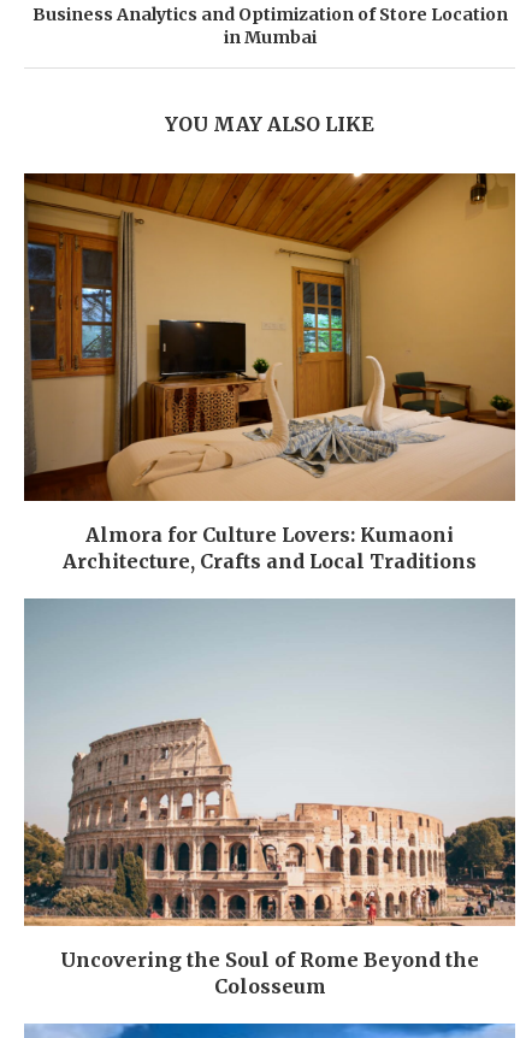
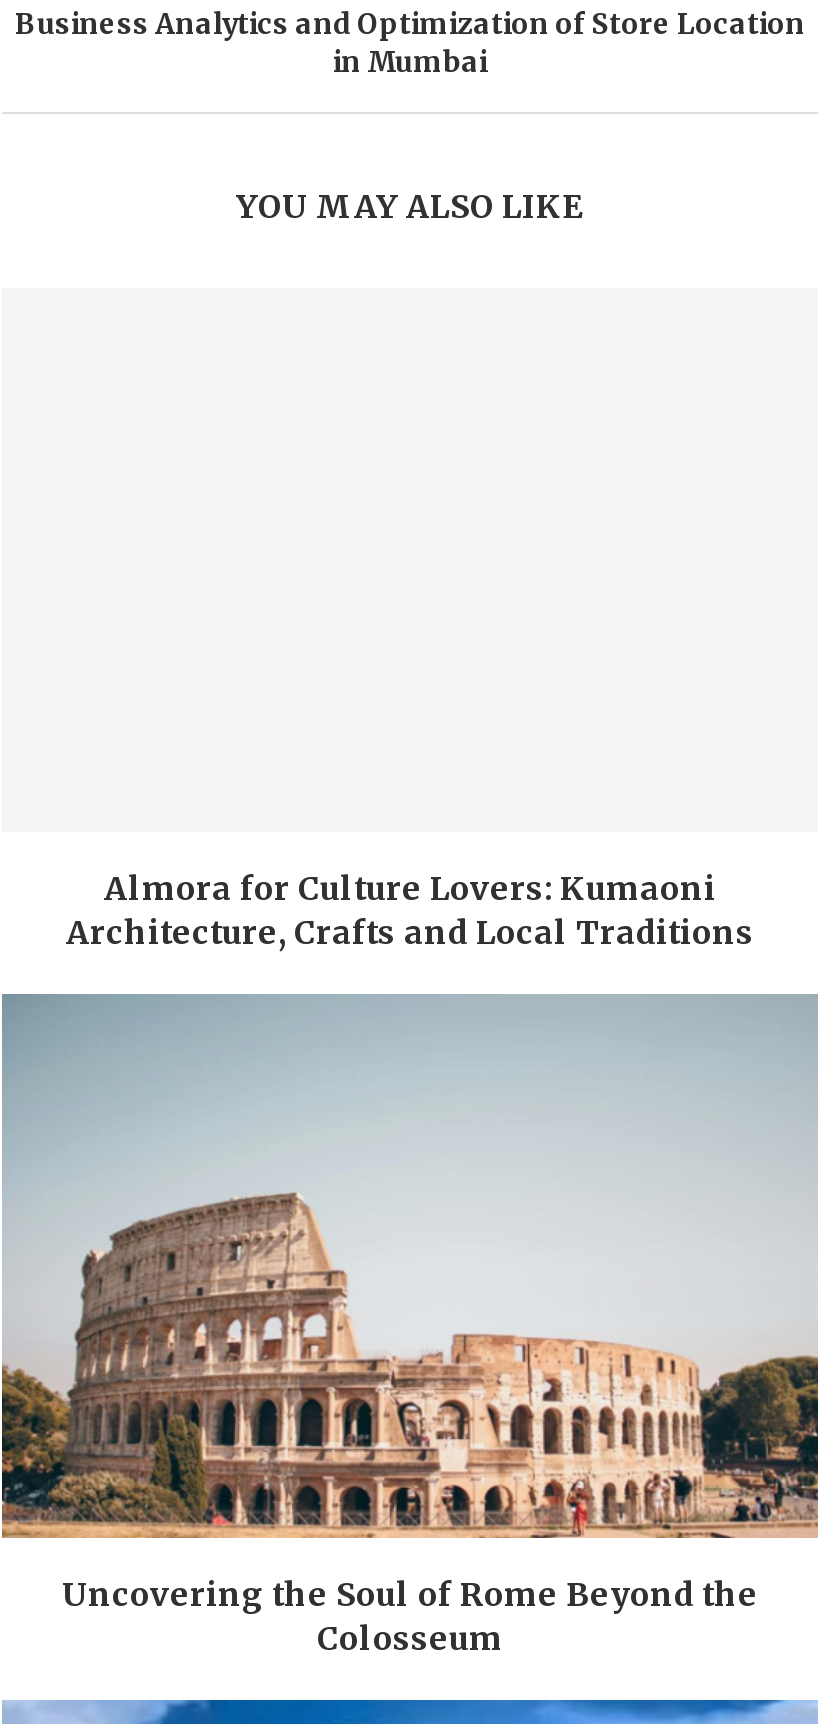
- [image]
